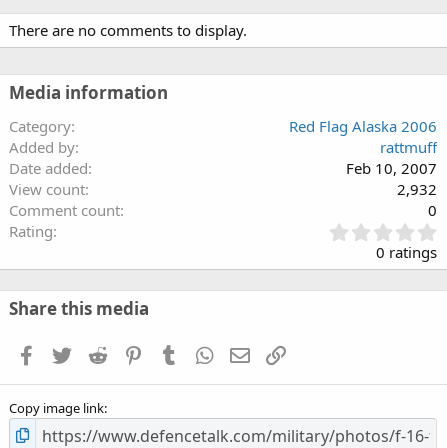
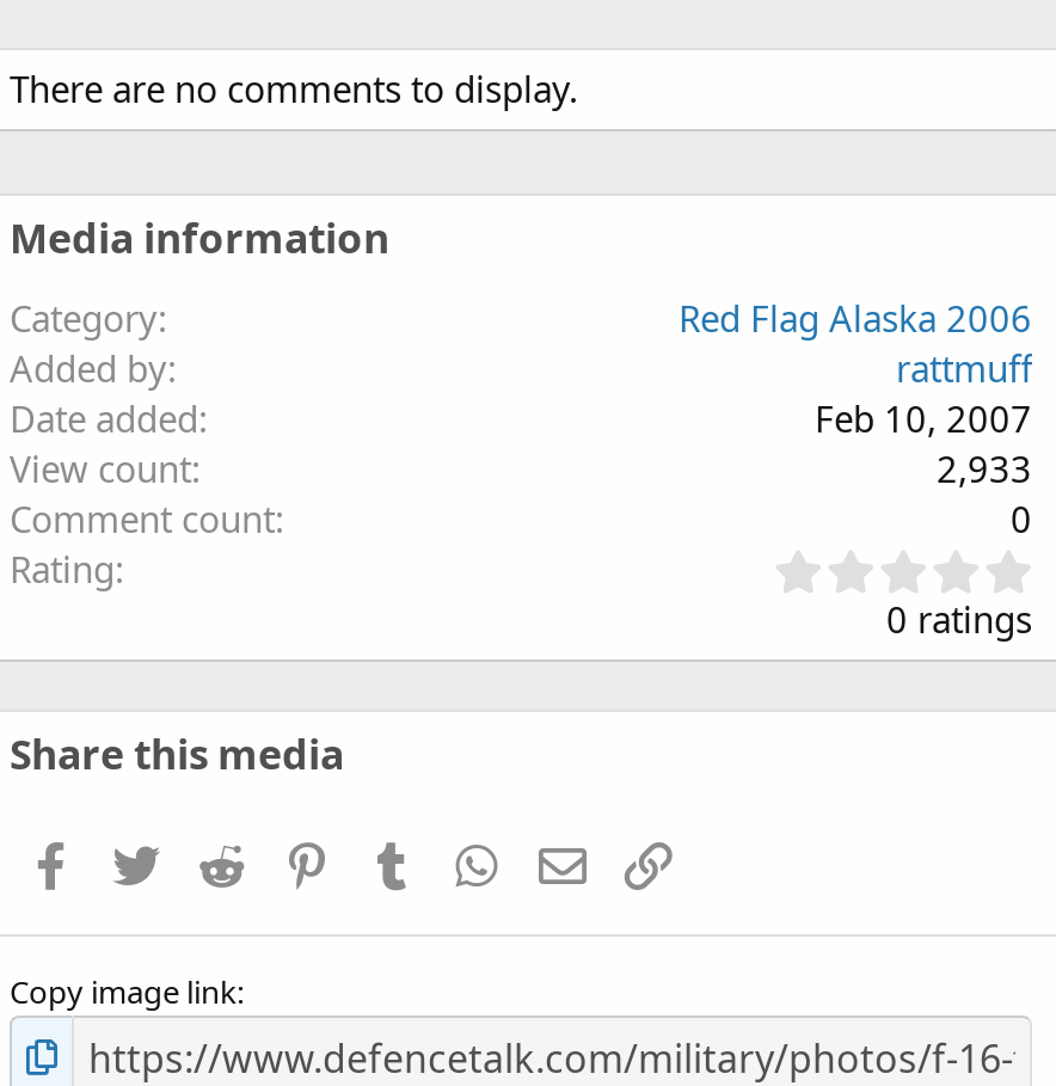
- 2,932
+ 2,933
